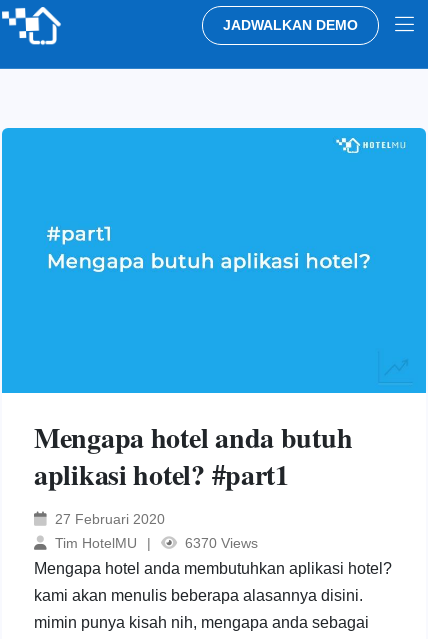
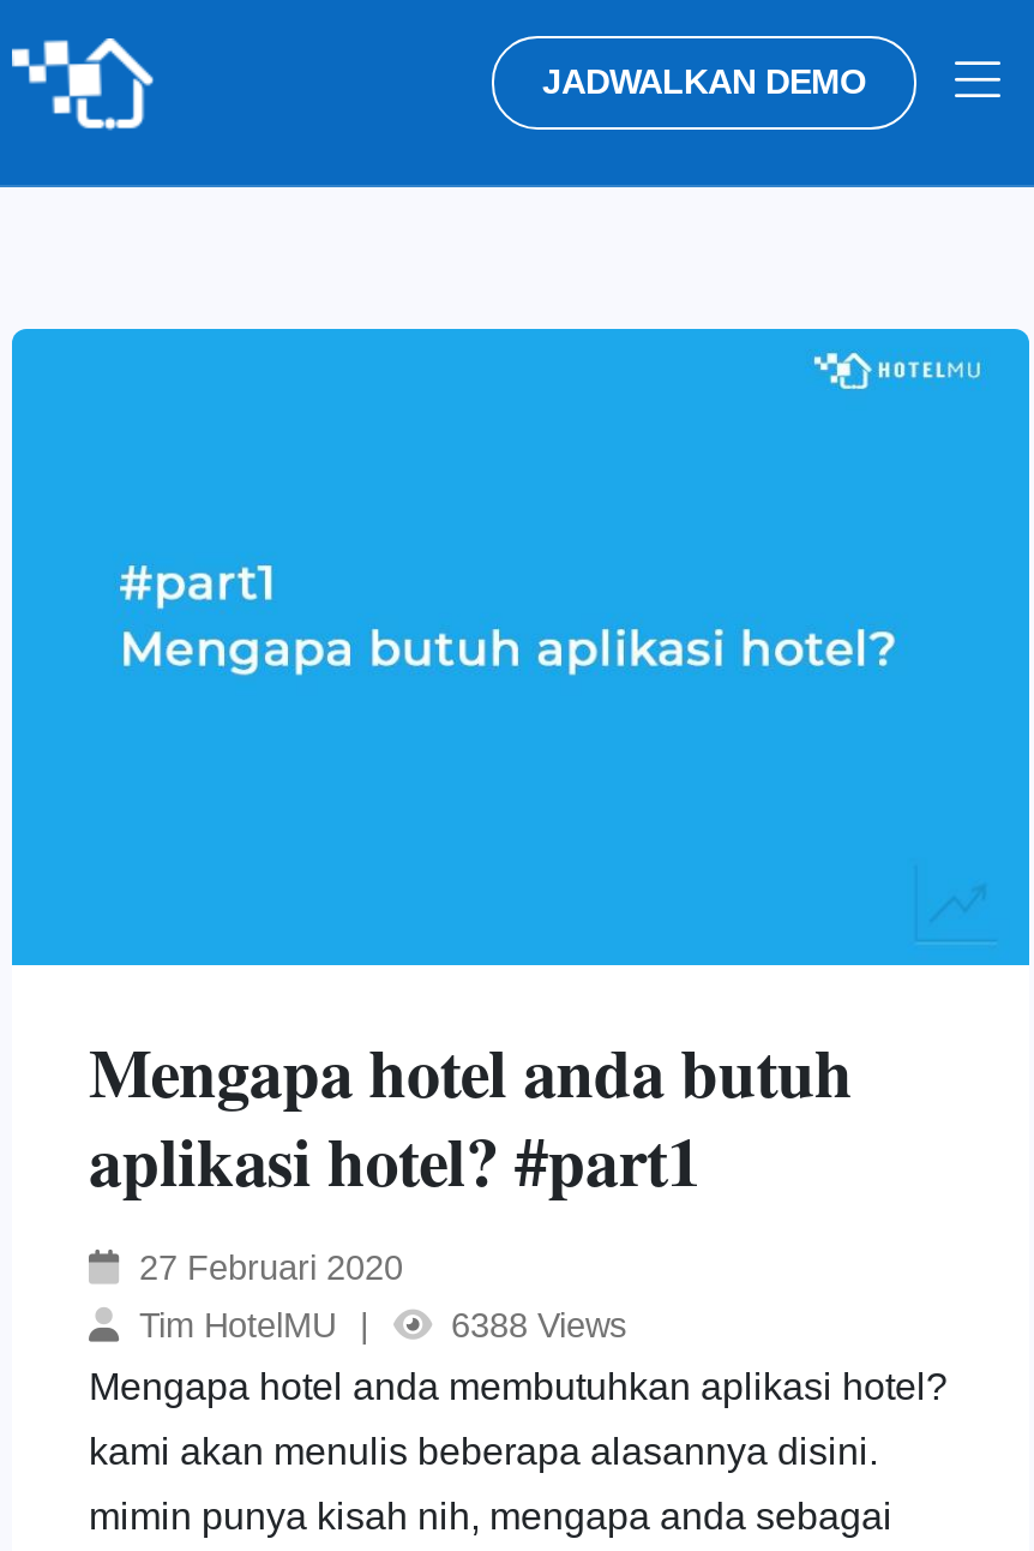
- 6370 Views
+ 6388 Views
